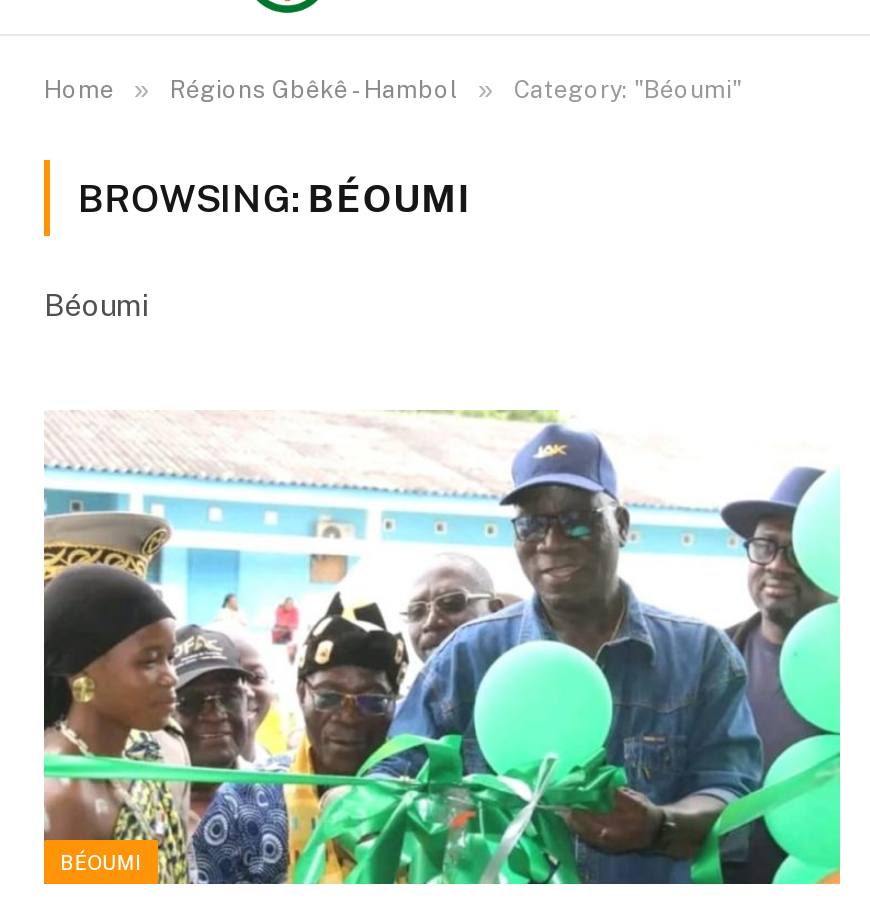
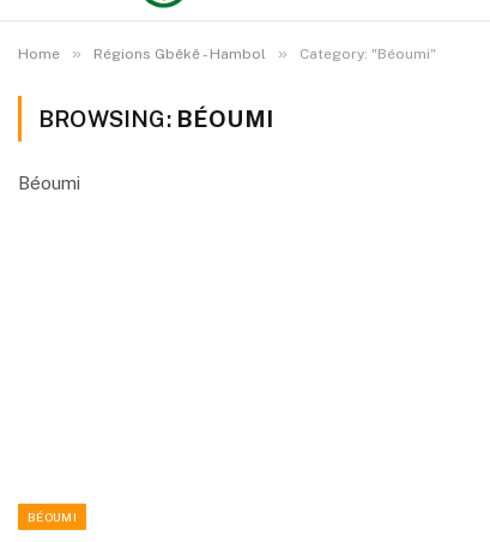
- [image]
